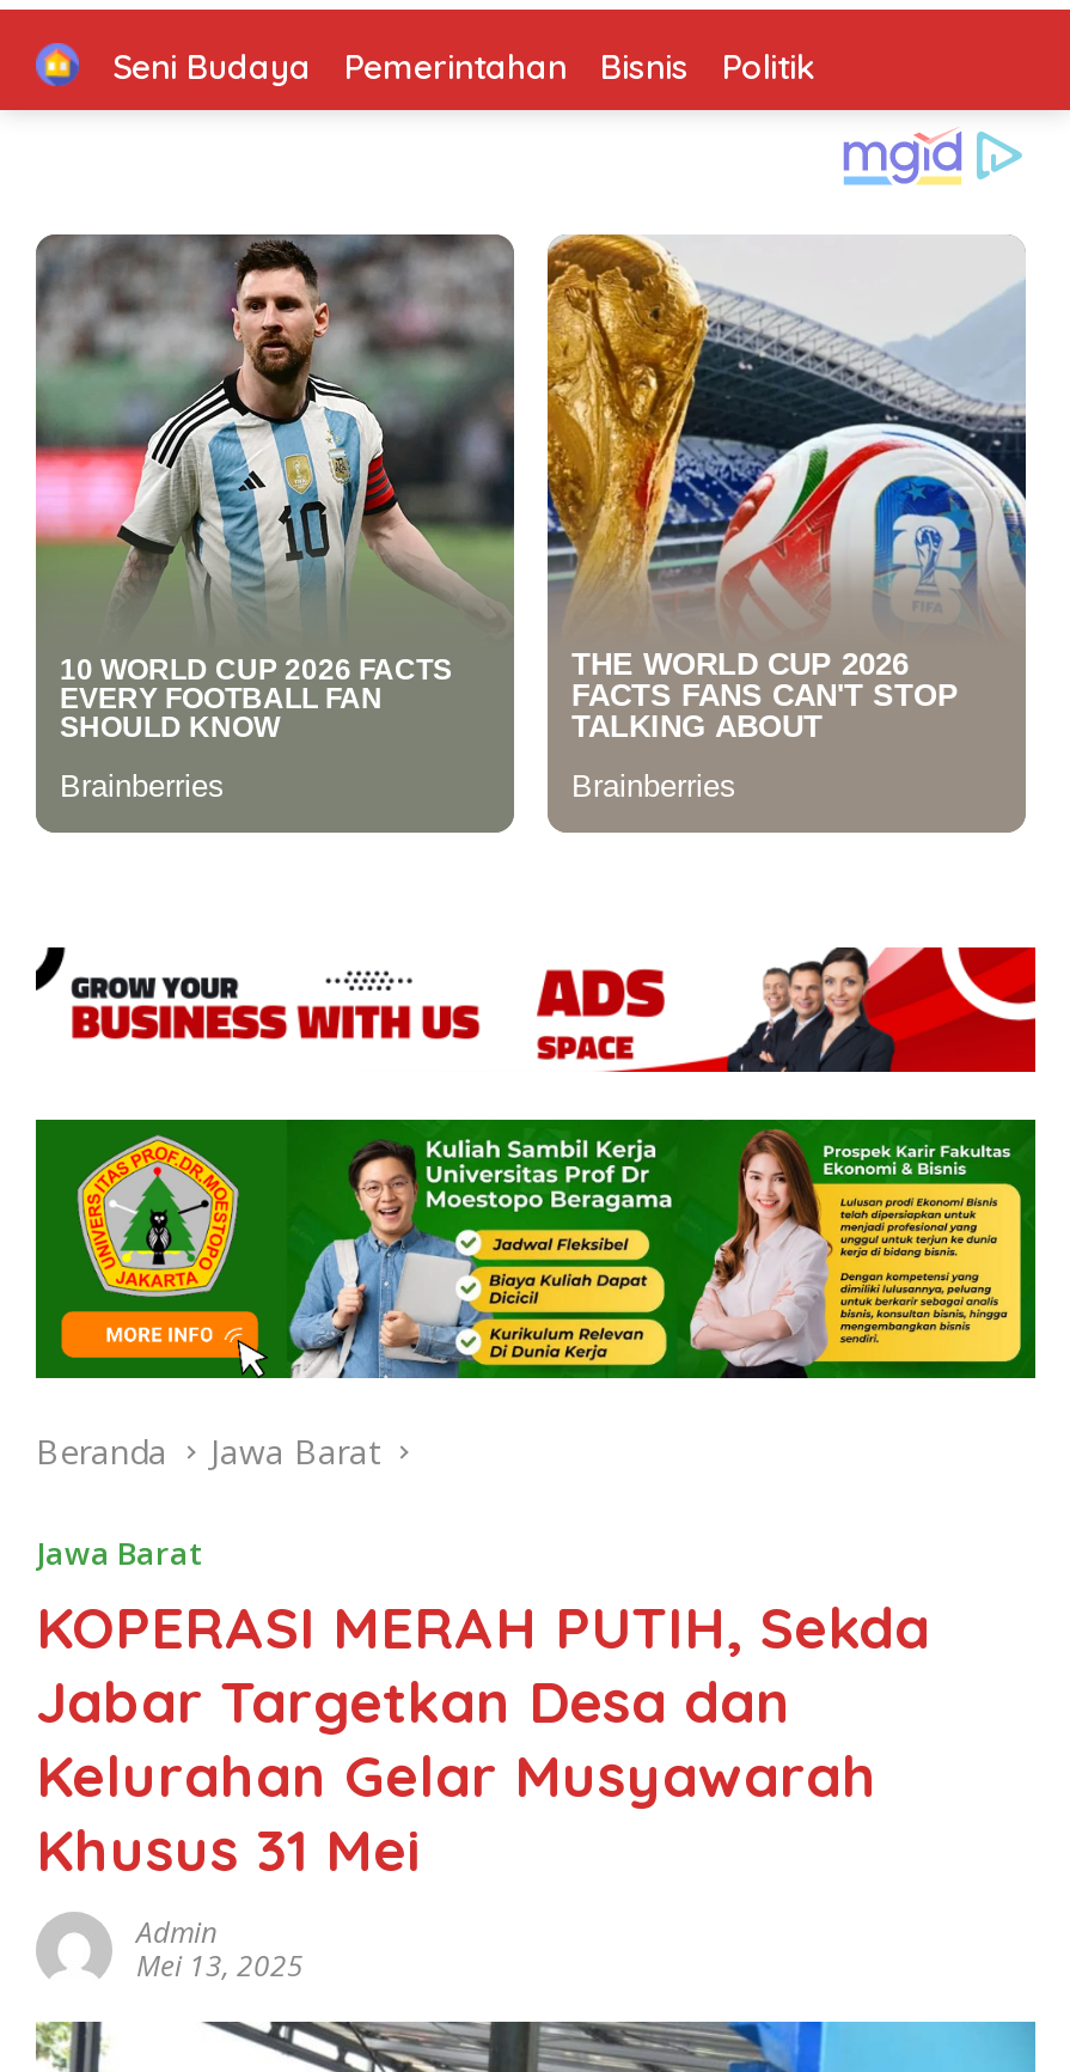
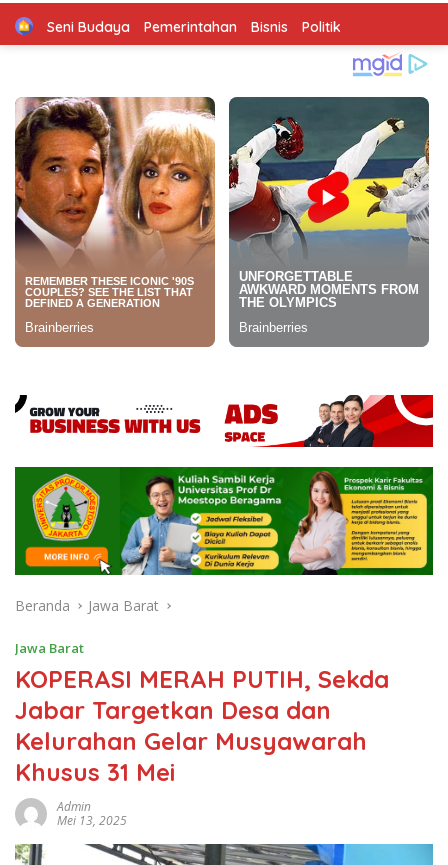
- [image]
+ [image]

- [image]
+ [image]
